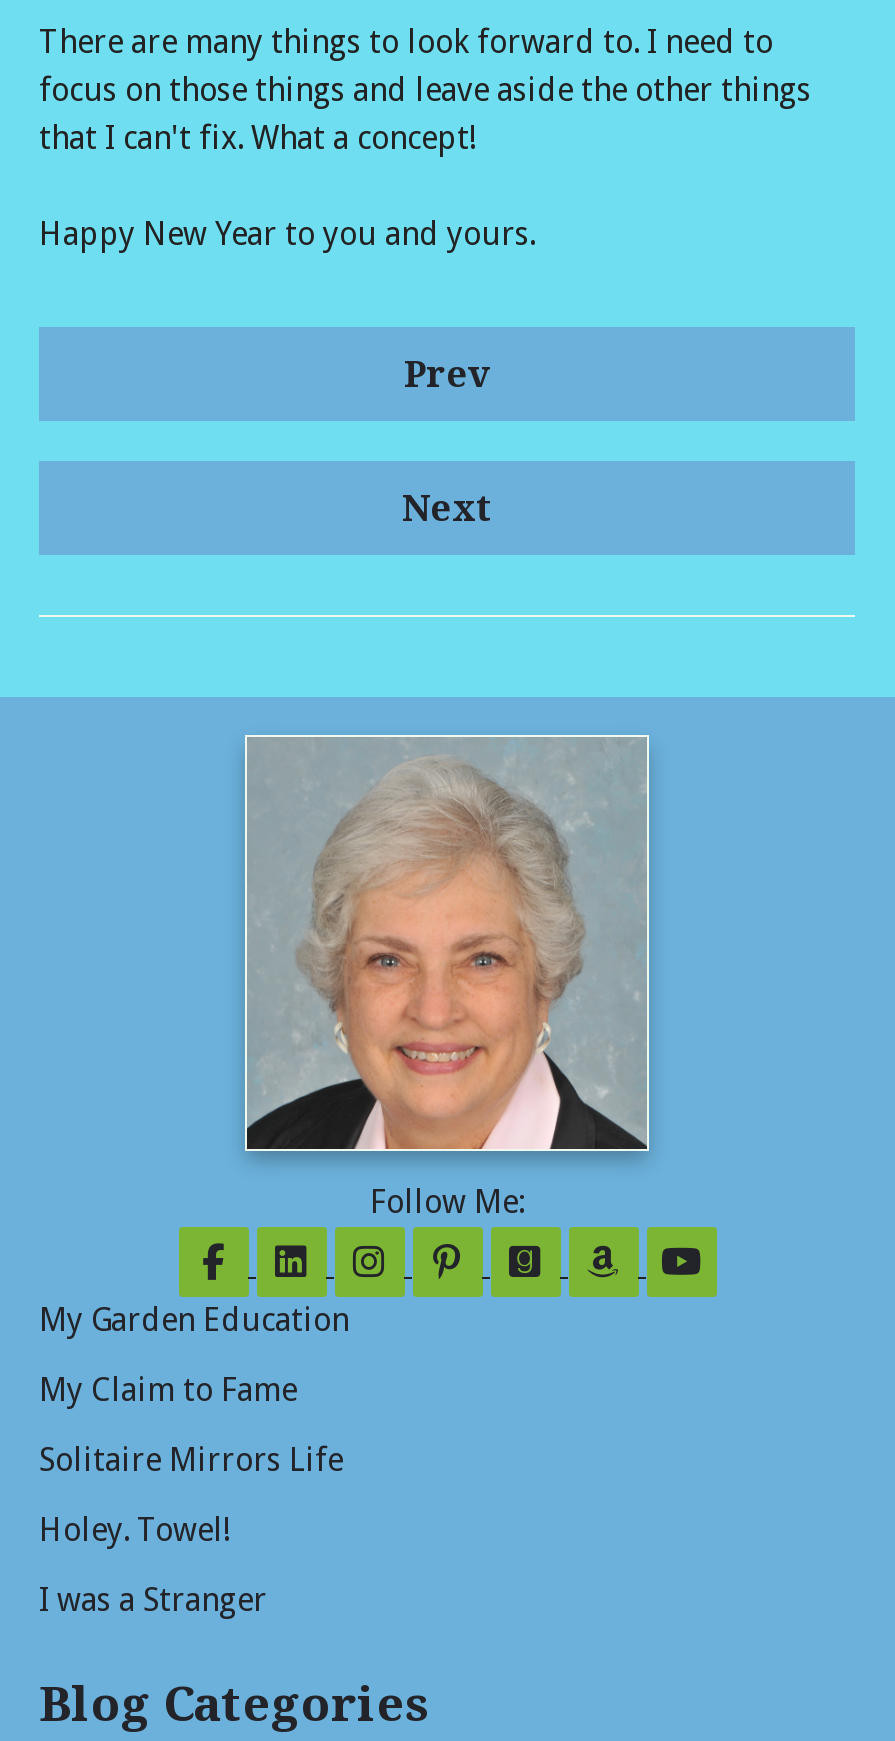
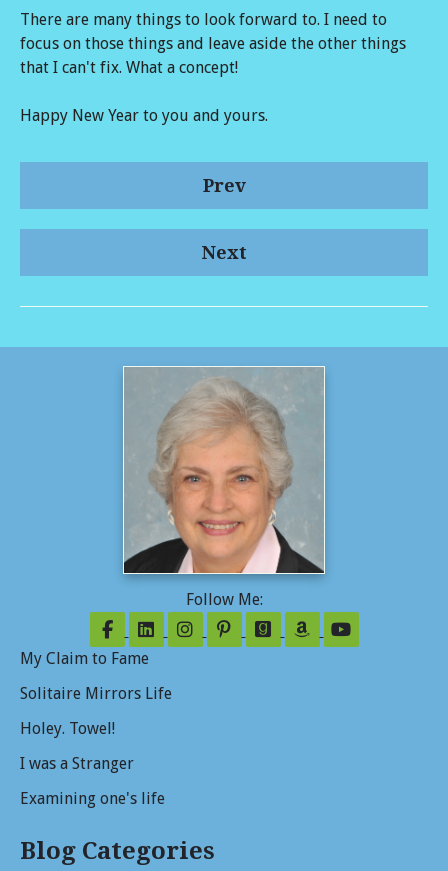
- My Garden Education

moved up: My Claim to Fame | Solitaire Mirrors Life | Holey. Towel! | I was a Stranger

+ Examining one's life
